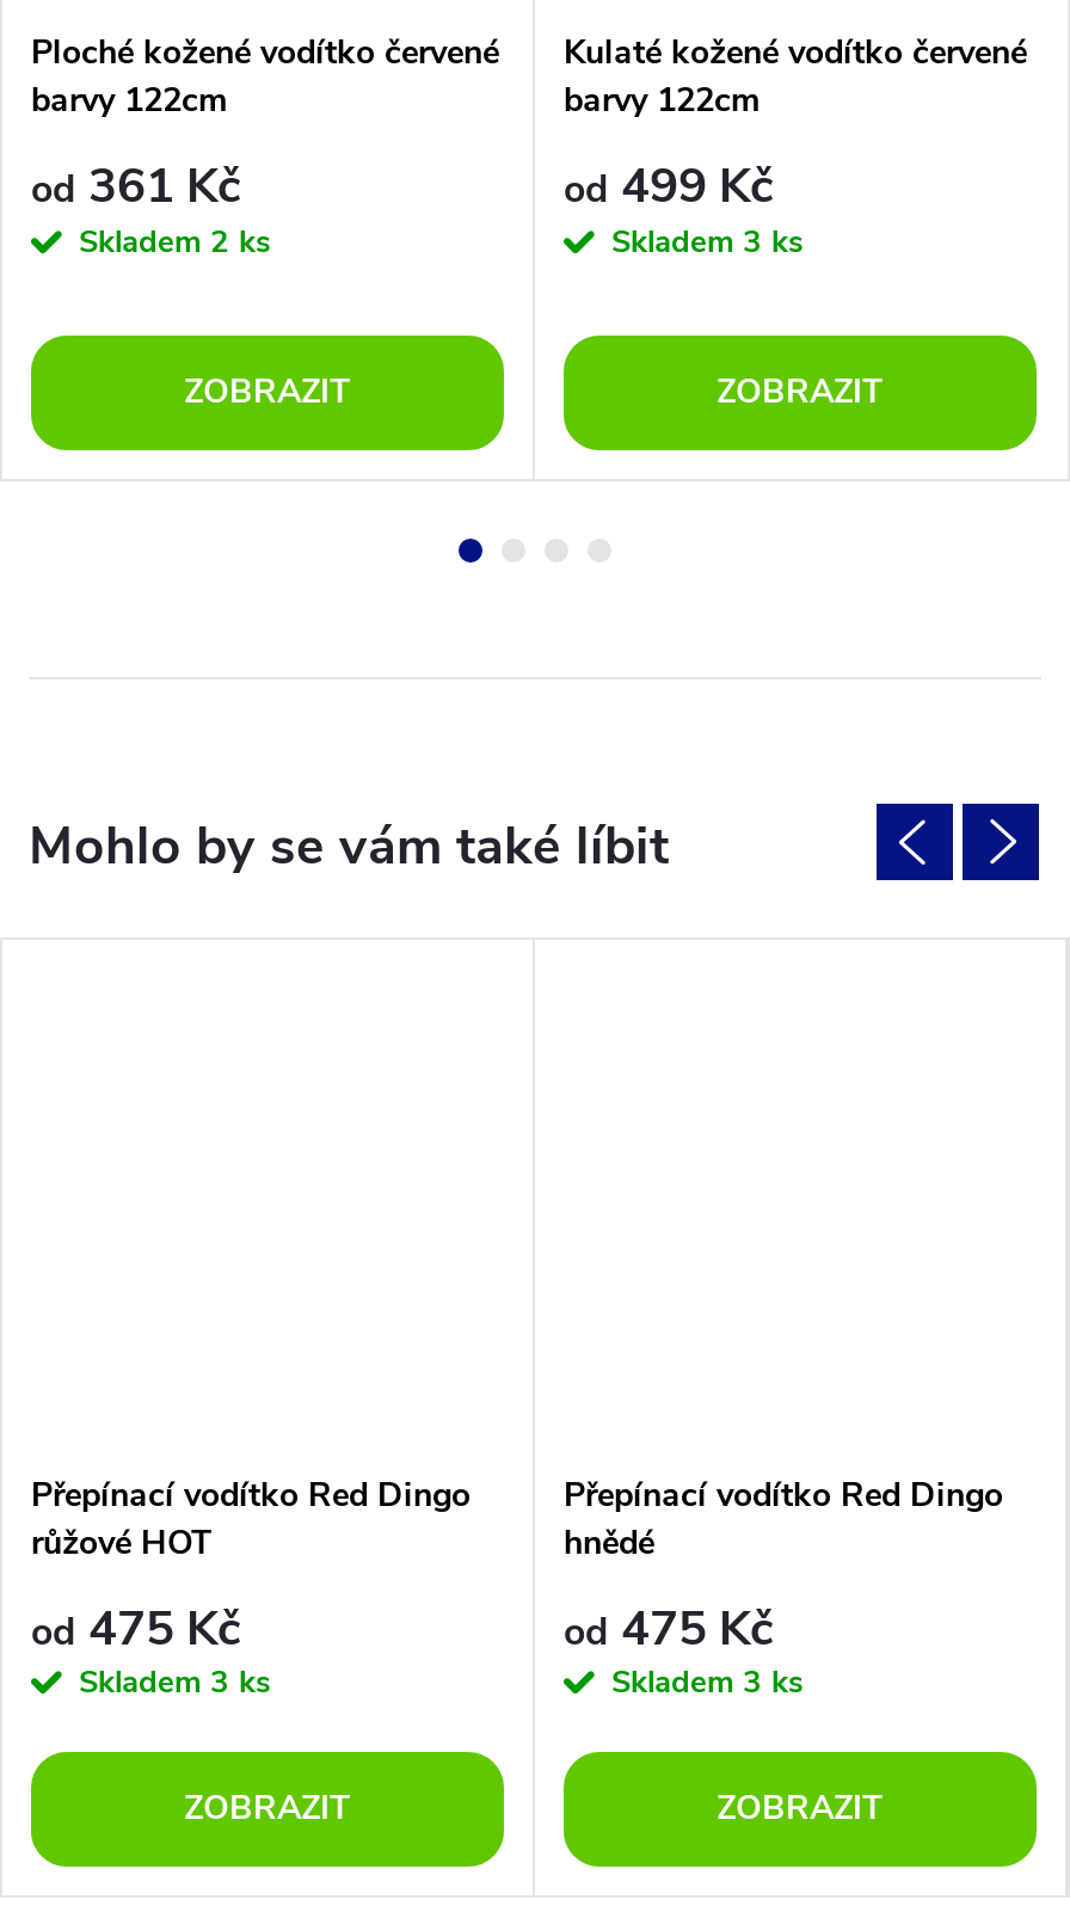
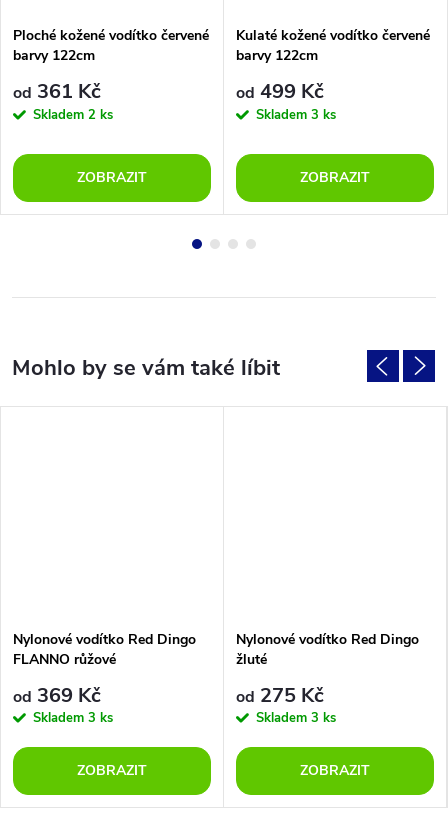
- Přepínací vodítko Red Dingo
- růžové HOT
+ Nylonové vodítko Red Dingo
+ FLANNO růžové

- Přepínací vodítko Red Dingo
- hnědé
+ Nylonové vodítko Red Dingo
+ žluté

- od 475 Kč
+ od 369 Kč

- od 475 Kč
+ od 275 Kč
